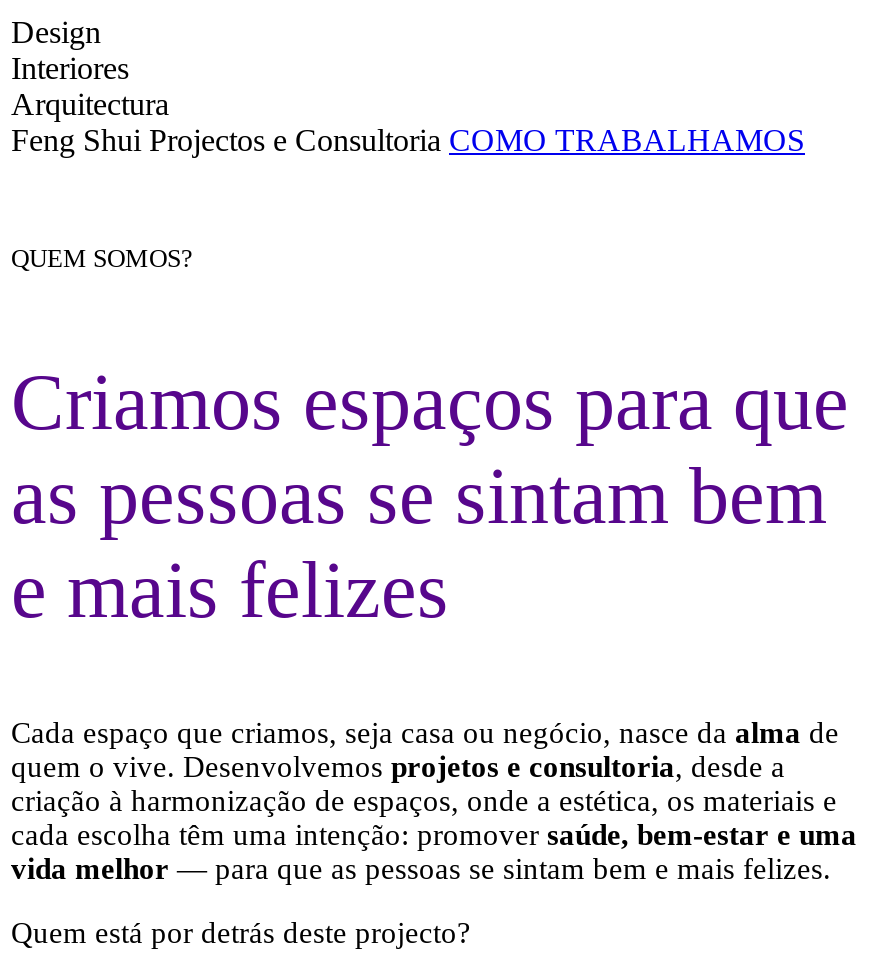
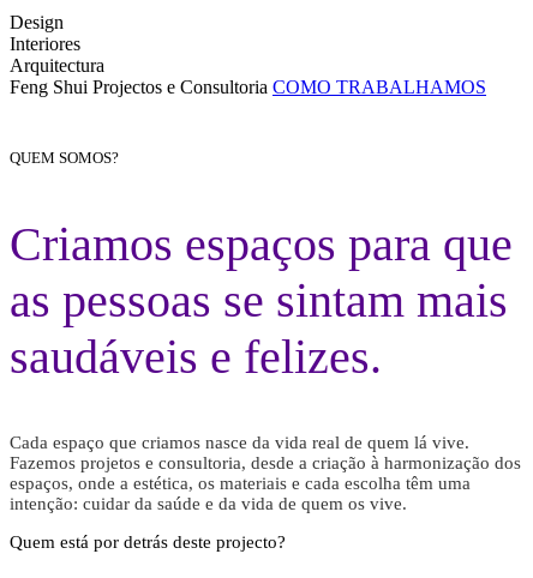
- as pessoas se sintam bem
- e mais felizes
+ as pessoas se sintam mais
+ saudáveis e felizes.

- Cada espaço que criamos, seja casa ou negócio, nasce da alma de
- quem o vive. Desenvolvemos projetos e consultoria, desde a
- criação à harmonização de espaços, onde a estética, os materiais e
- cada escolha têm uma intenção: promover saúde, bem-estar e uma
- vida melhor — para que as pessoas se sintam bem e mais felizes.
+ Cada espaço que criamos nasce da vida real de quem lá vive.
+ Fazemos projetos e consultoria, desde a criação à harmonização dos
+ espaços, onde a estética, os materiais e cada escolha têm uma
+ intenção: cuidar da saúde e da vida de quem os vive.
